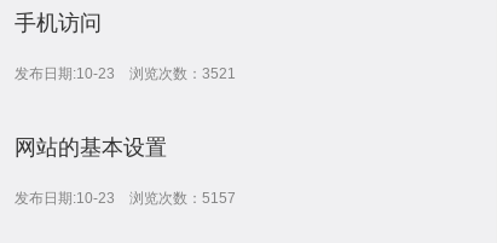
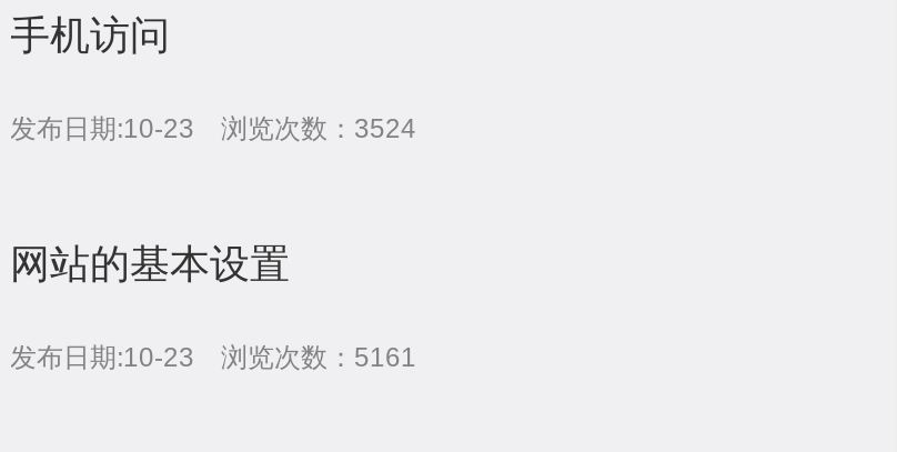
- 发布日期:10-23 浏览次数：3521
+ 发布日期:10-23 浏览次数：3524

- 发布日期:10-23 浏览次数：5157
+ 发布日期:10-23 浏览次数：5161
